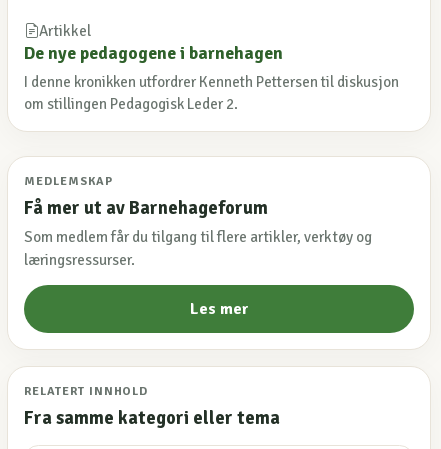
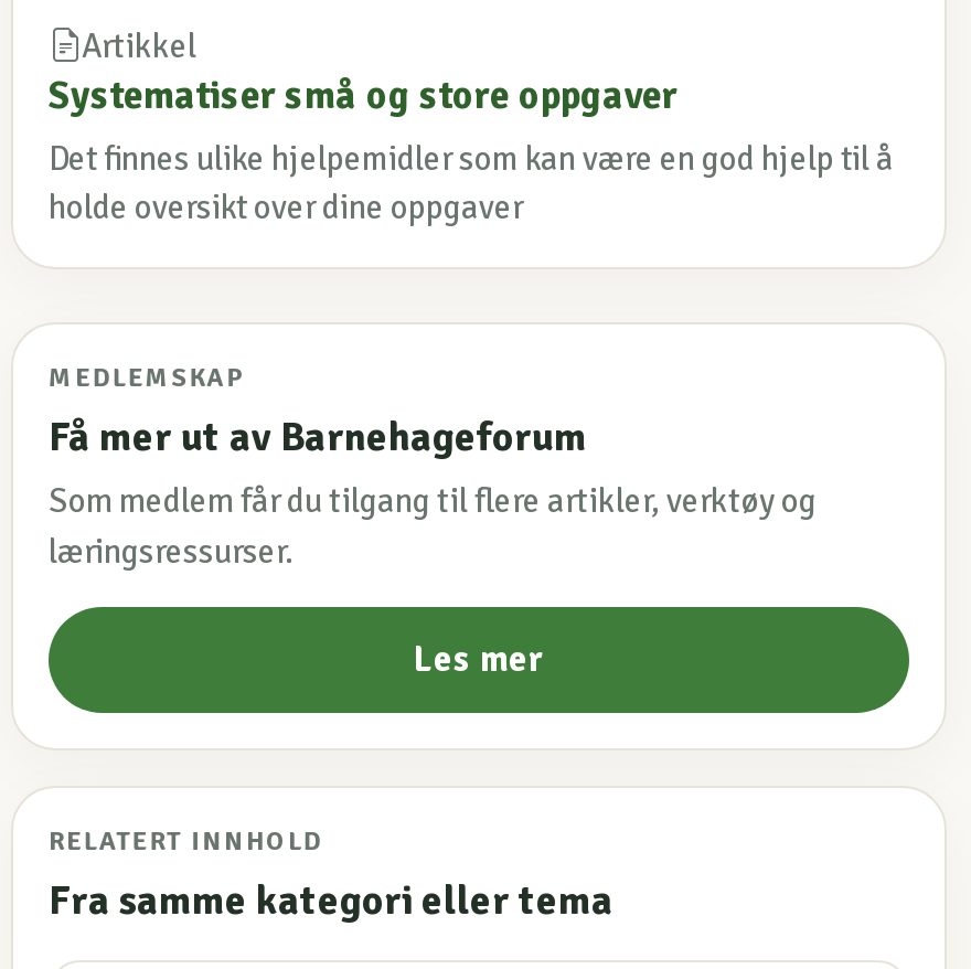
- De nye pedagogene i barnehagen
- I denne kronikken utfordrer Kenneth Pettersen til diskusjon
- om stillingen Pedagogisk Leder 2.
+ Systematiser små og store oppgaver
+ Det finnes ulike hjelpemidler som kan være en god hjelp til å
+ holde oversikt over dine oppgaver
